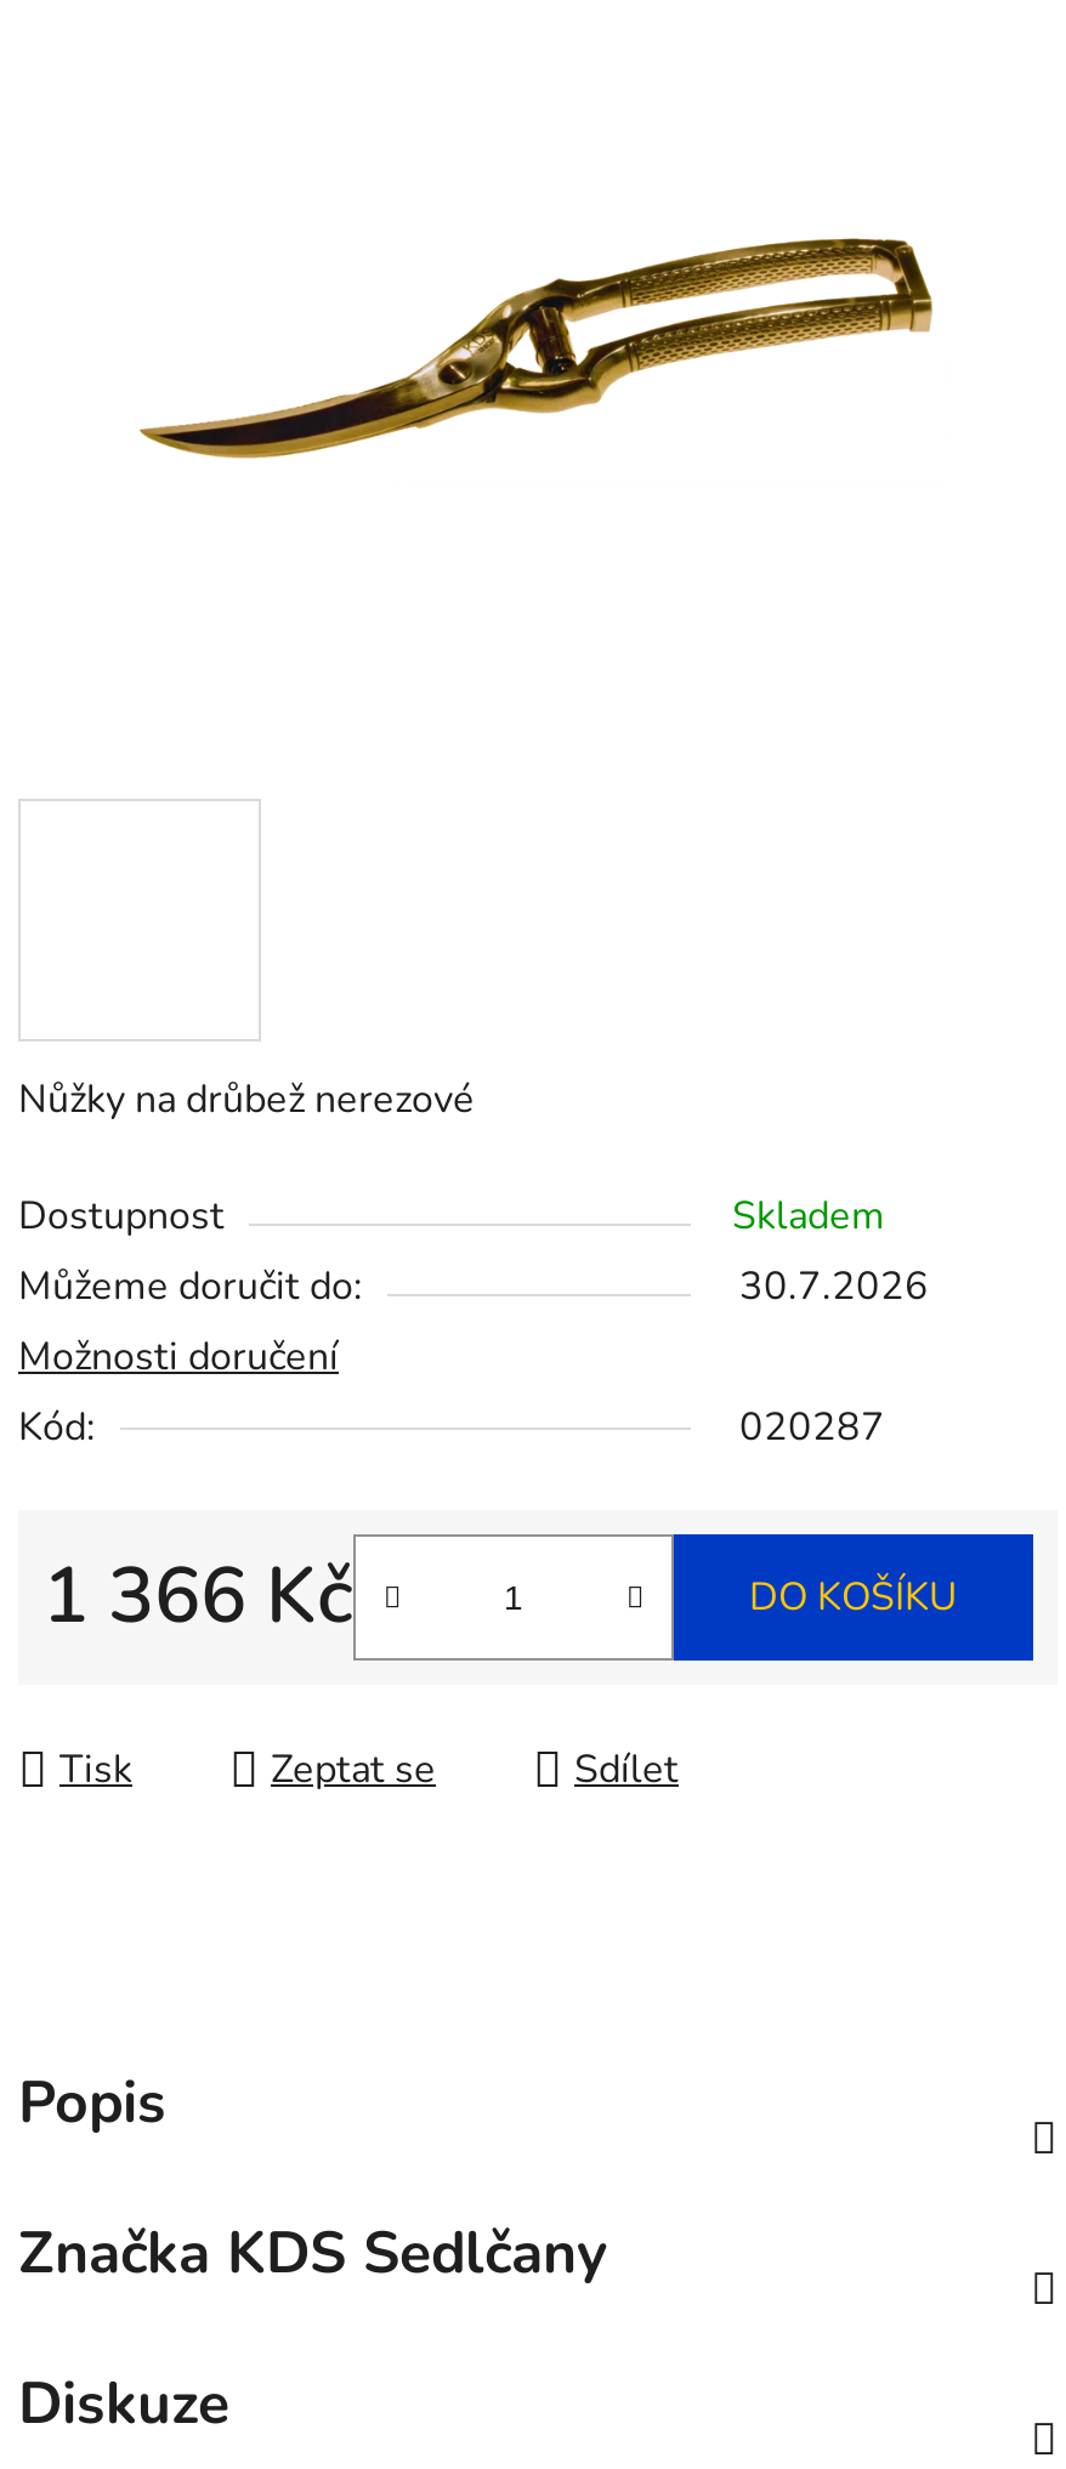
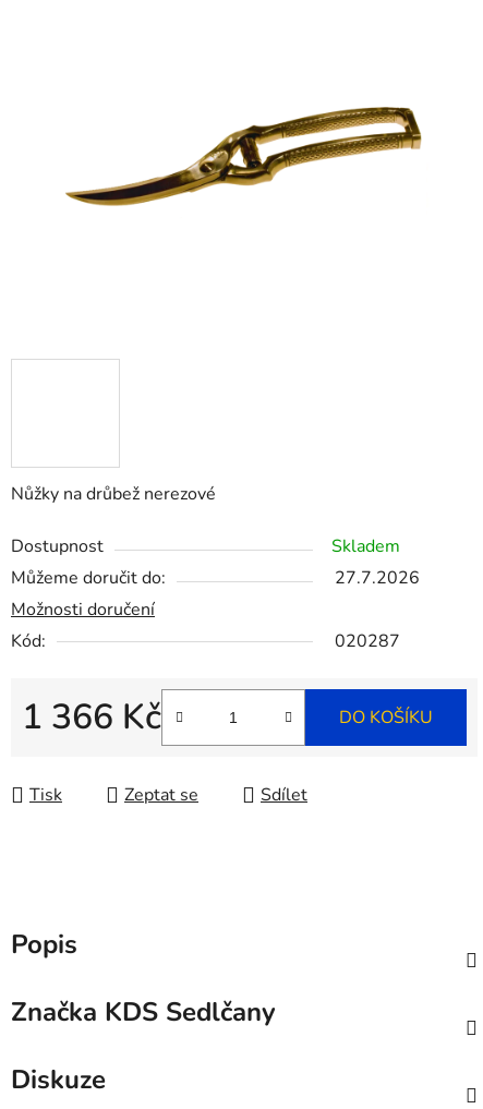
- 30.7.2026
+ 27.7.2026
